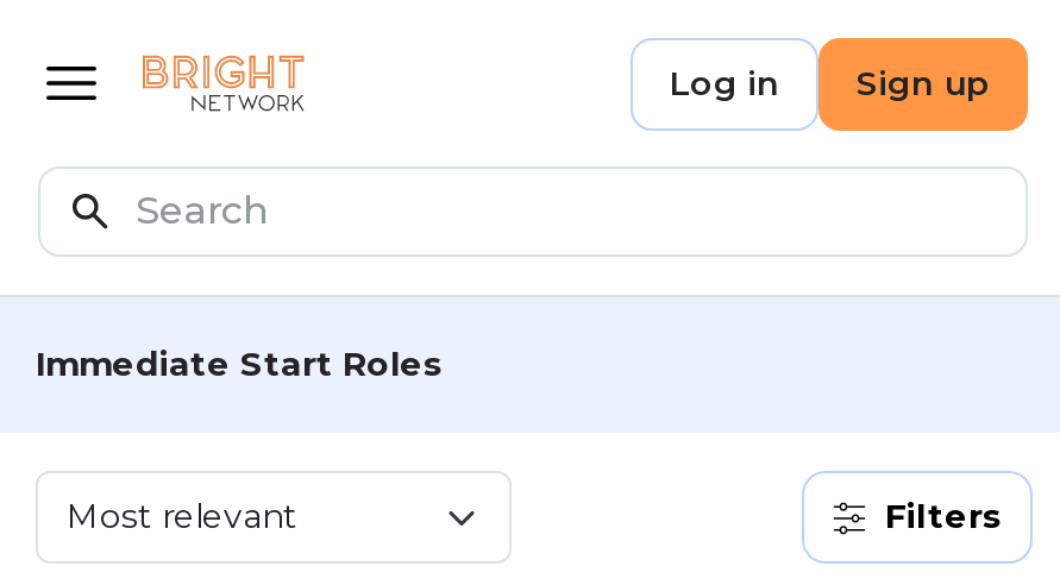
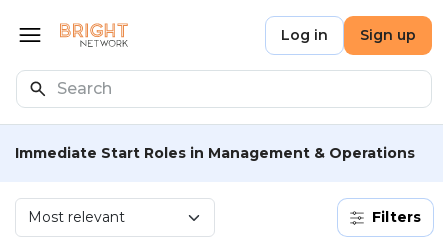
- Immediate Start Roles
+ Immediate Start Roles in Management & Operations
